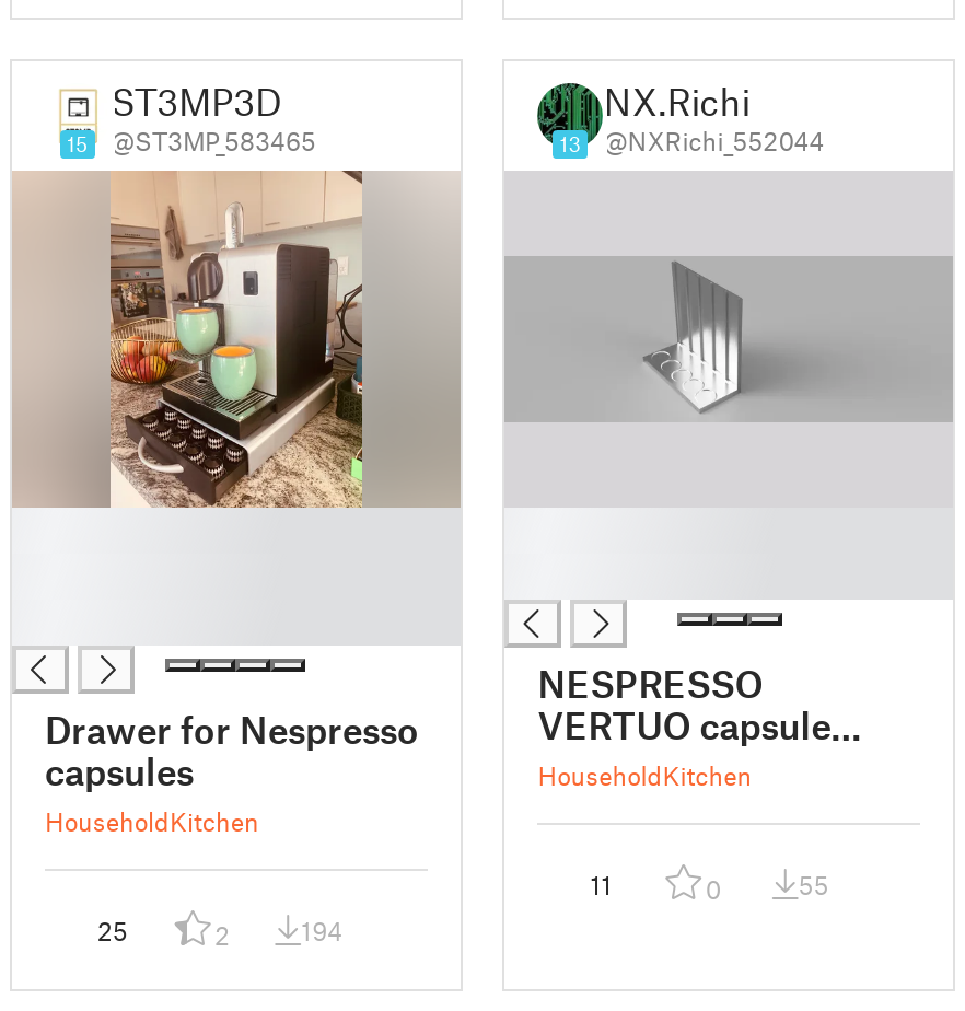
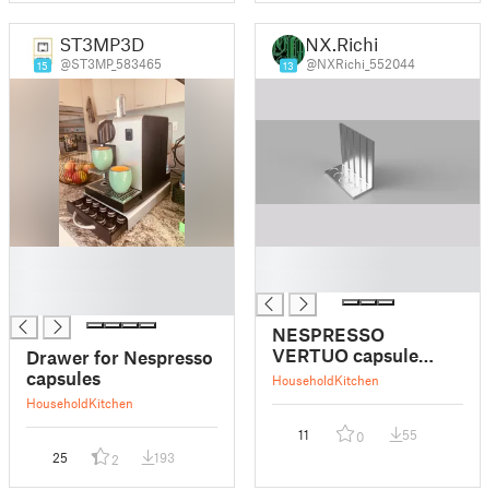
- 194
+ 193
